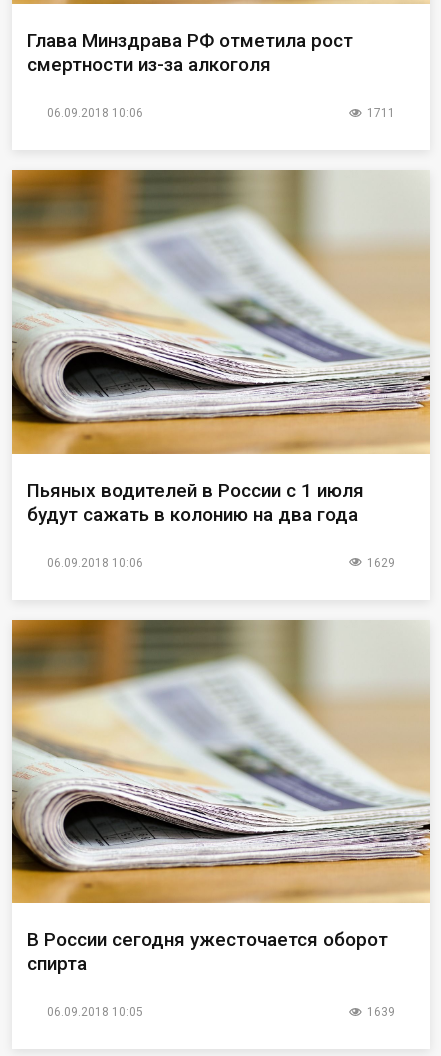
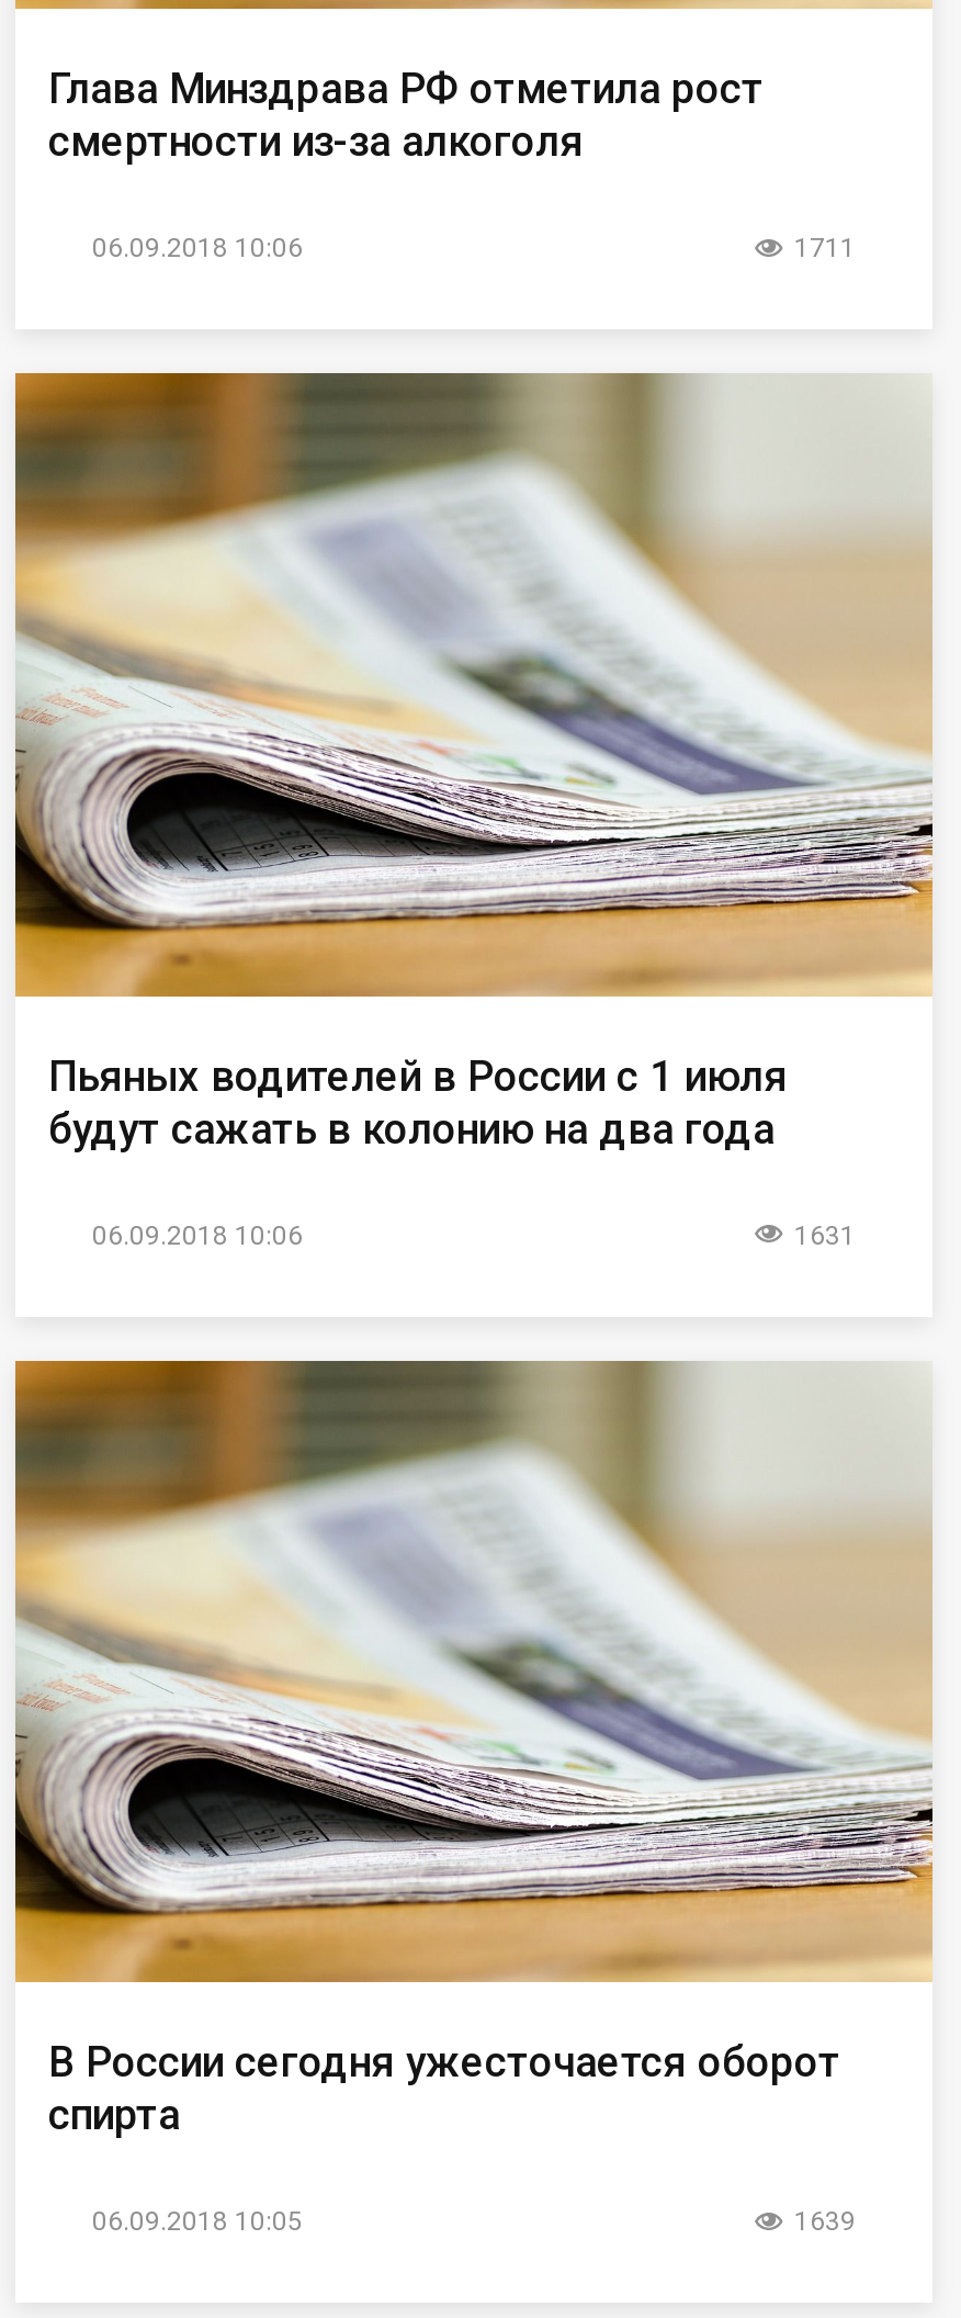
- 1629
+ 1631
